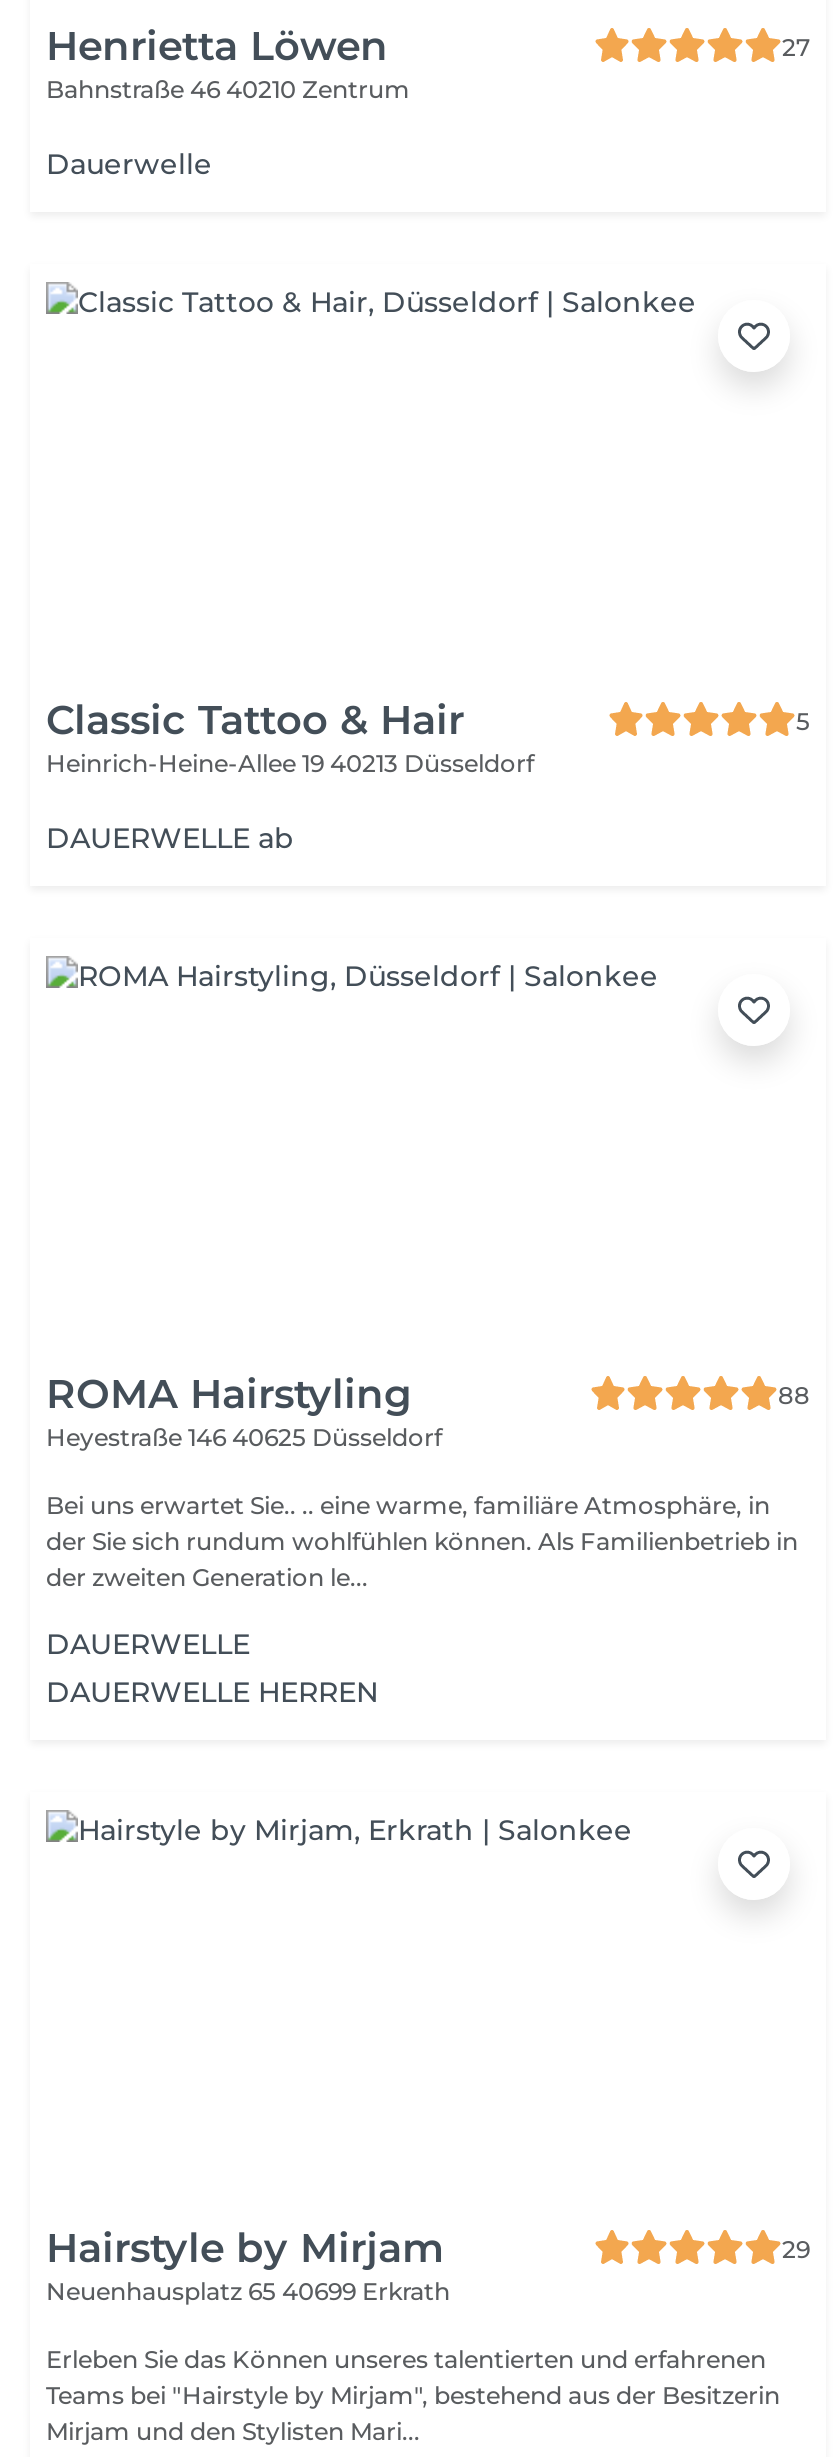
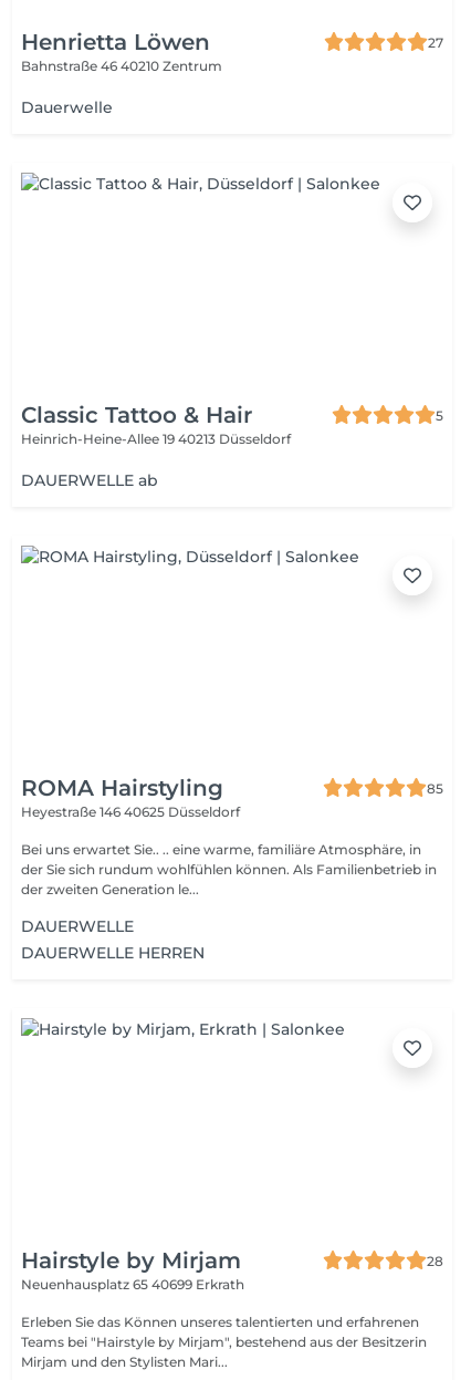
- 88
+ 85

- 29
+ 28
